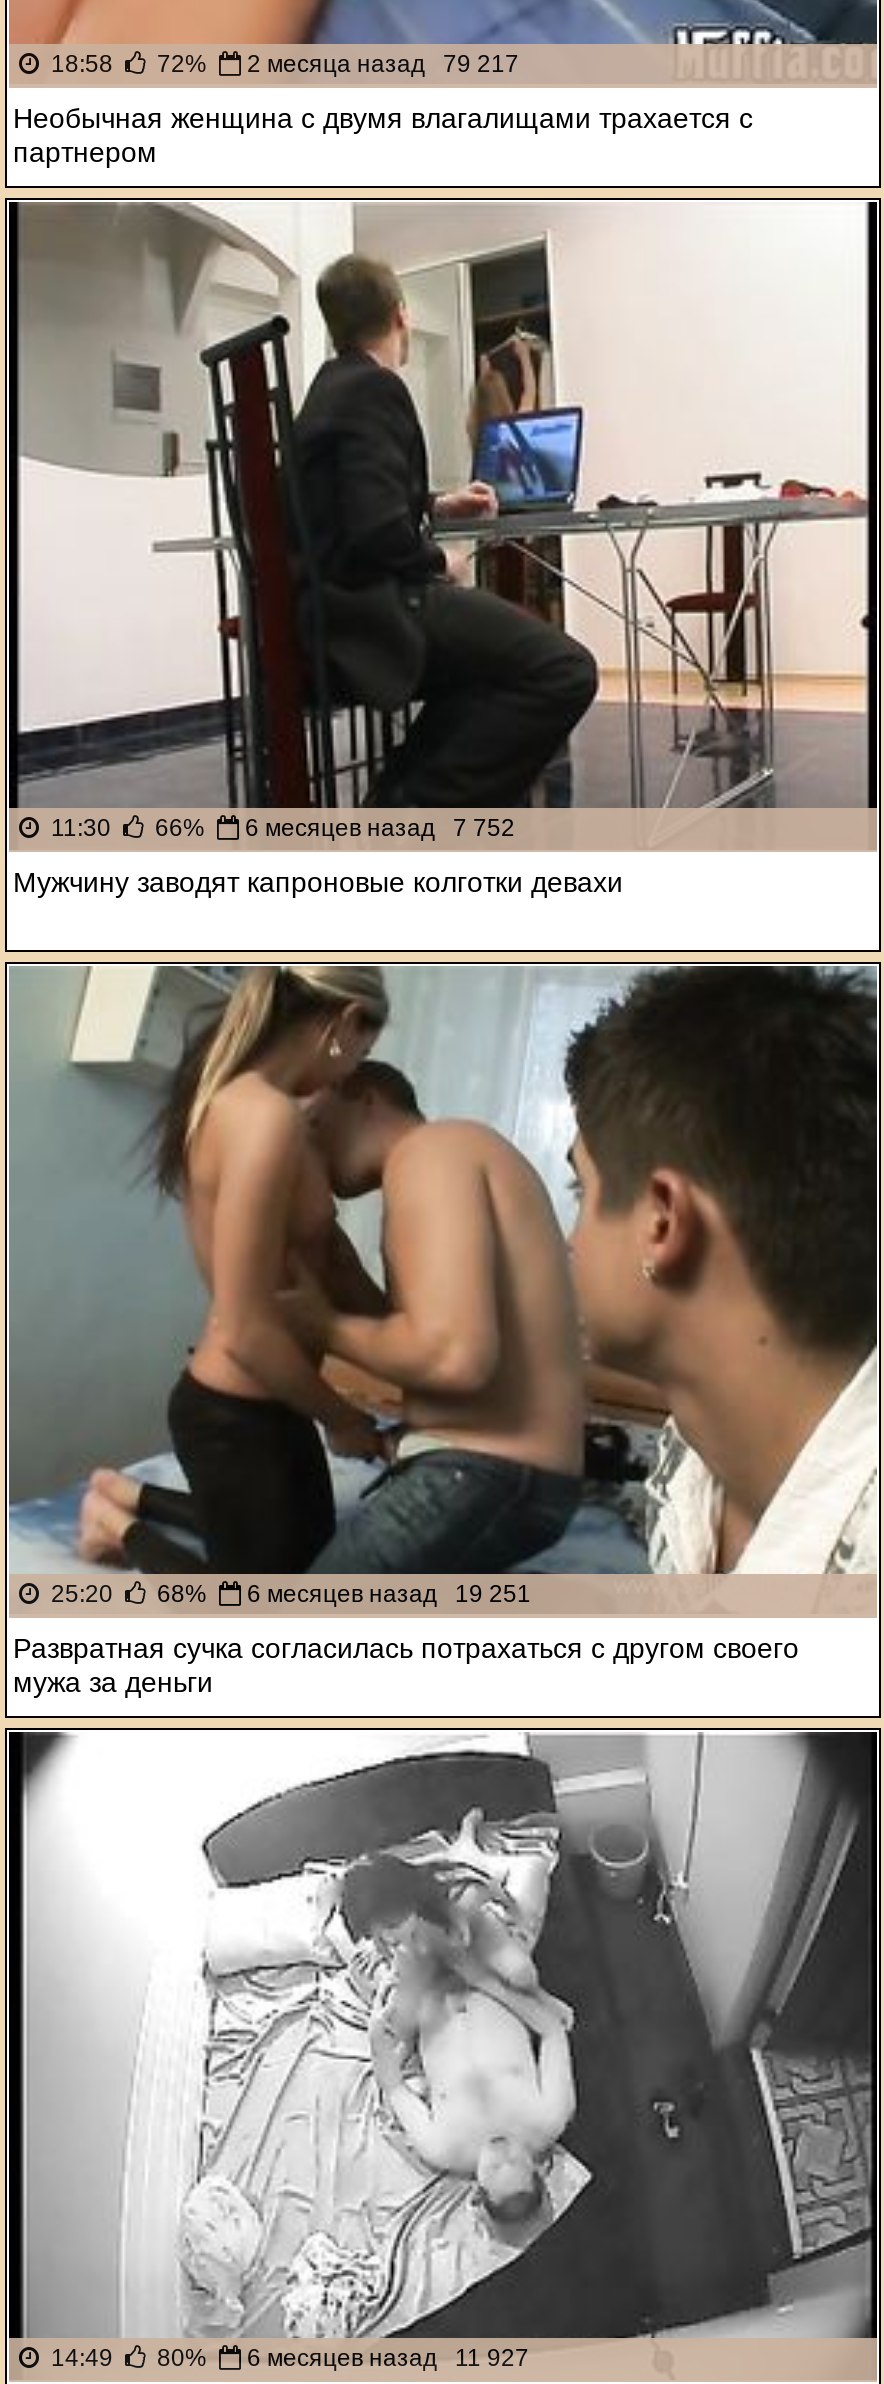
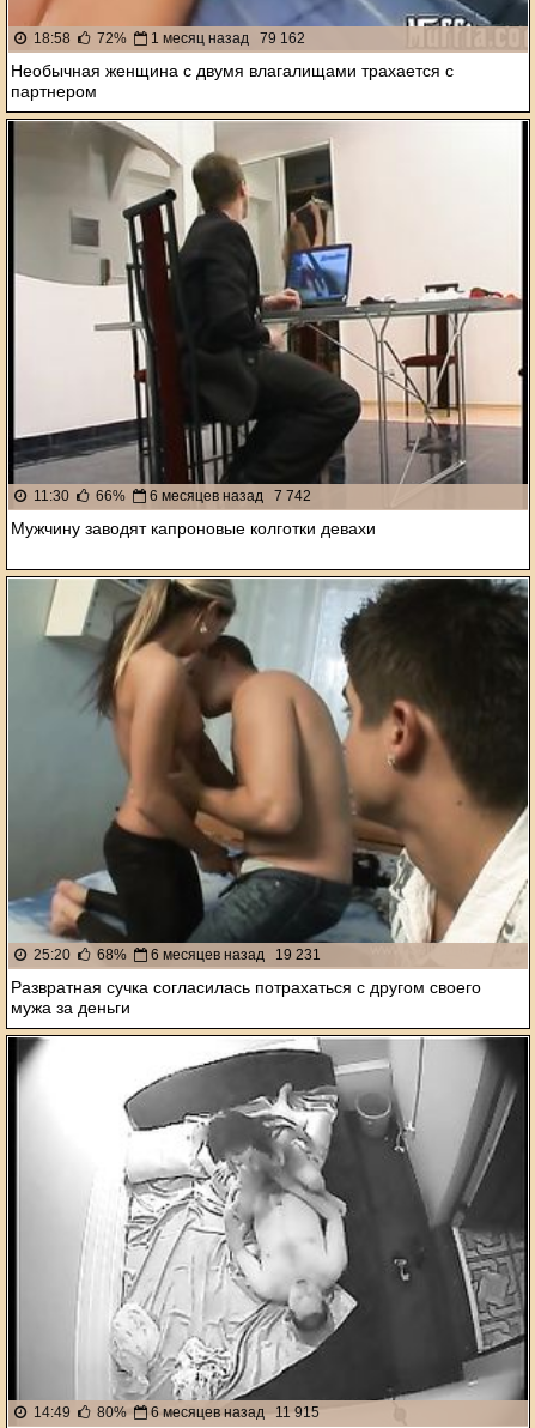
- 18:58 72% 2 месяца назад 79 217
+ 18:58 72% 1 месяц назад 79 162

- 6 месяцев назад 7 752
+ 6 месяцев назад 7 742

- 6 месяцев назад 19 251
+ 6 месяцев назад 19 231

- 6 месяцев назад 11 927
+ 6 месяцев назад 11 915
